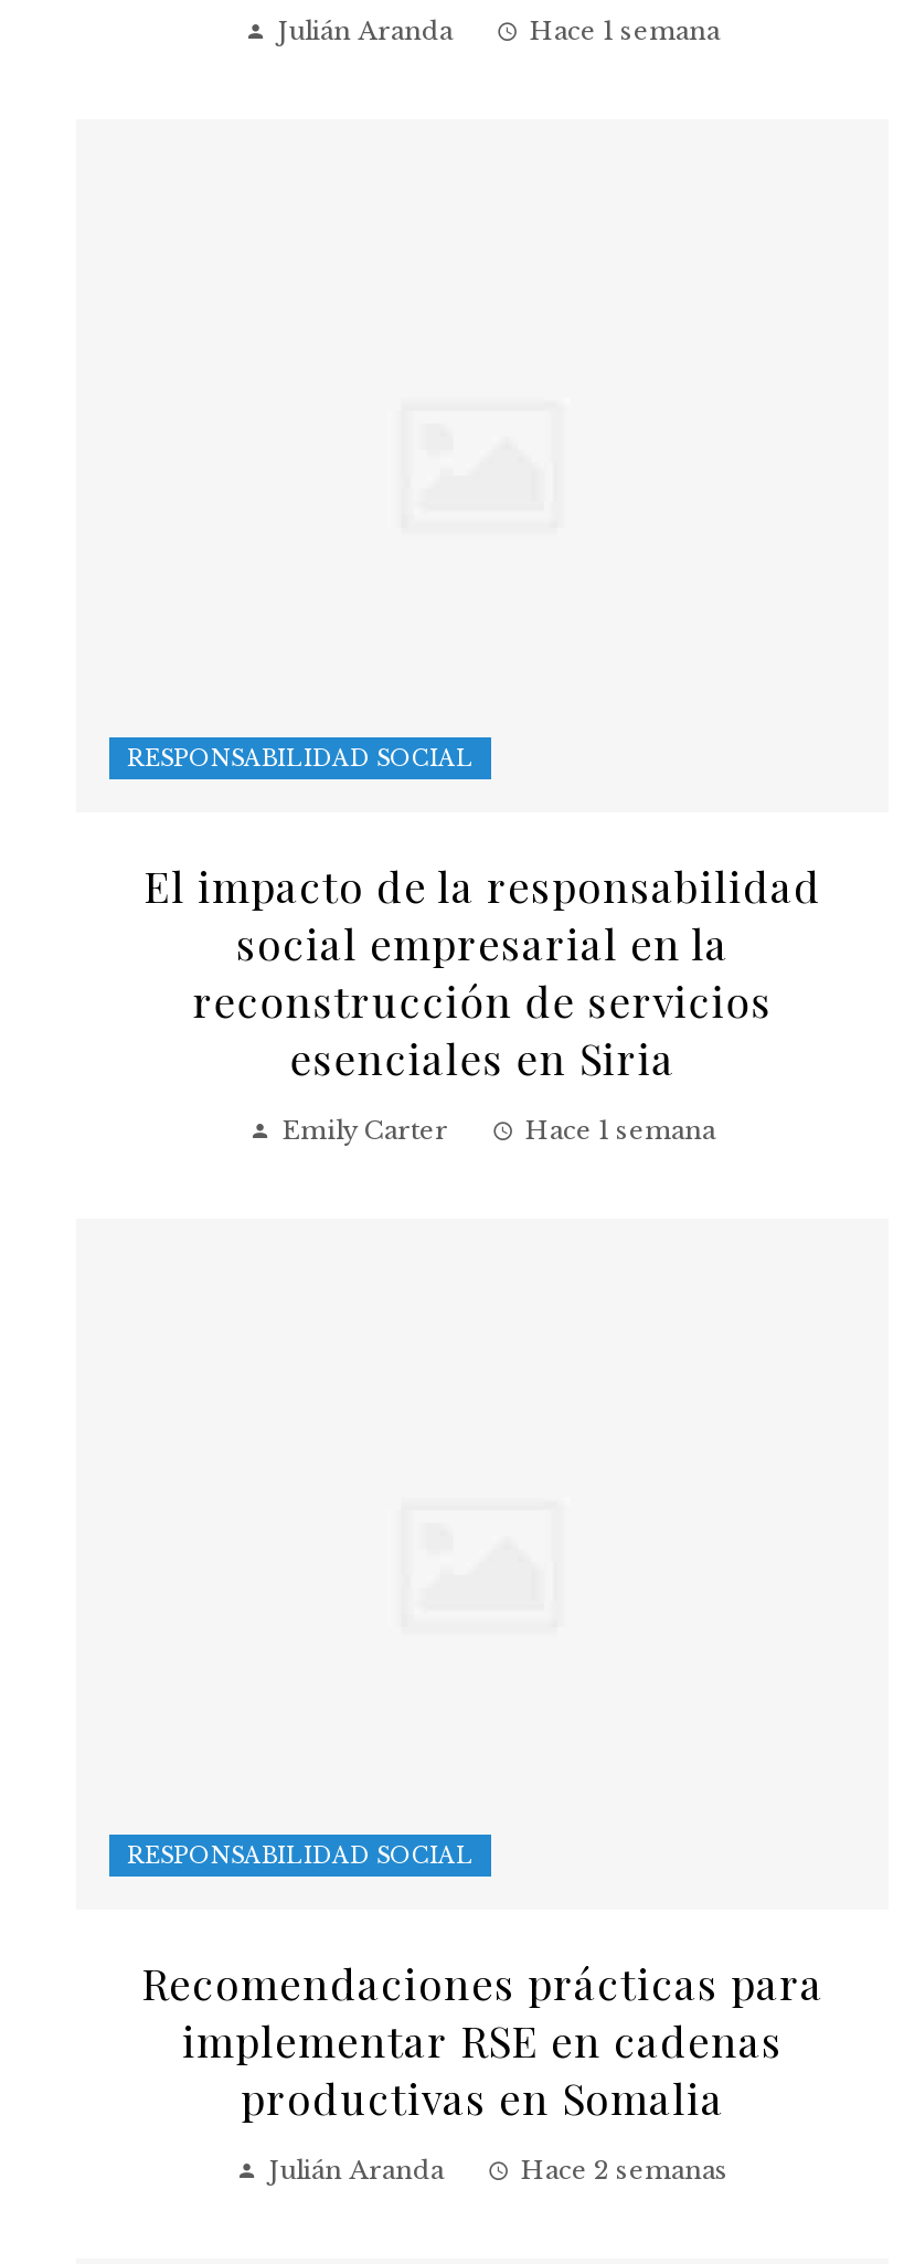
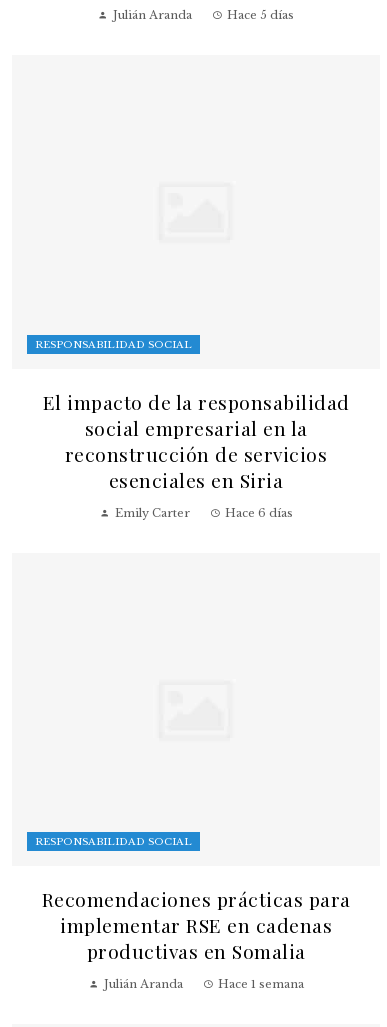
- Hace 1 semana
+ Hace 5 días

- Hace 1 semana
+ Hace 6 días

- Hace 2 semanas
+ Hace 1 semana
